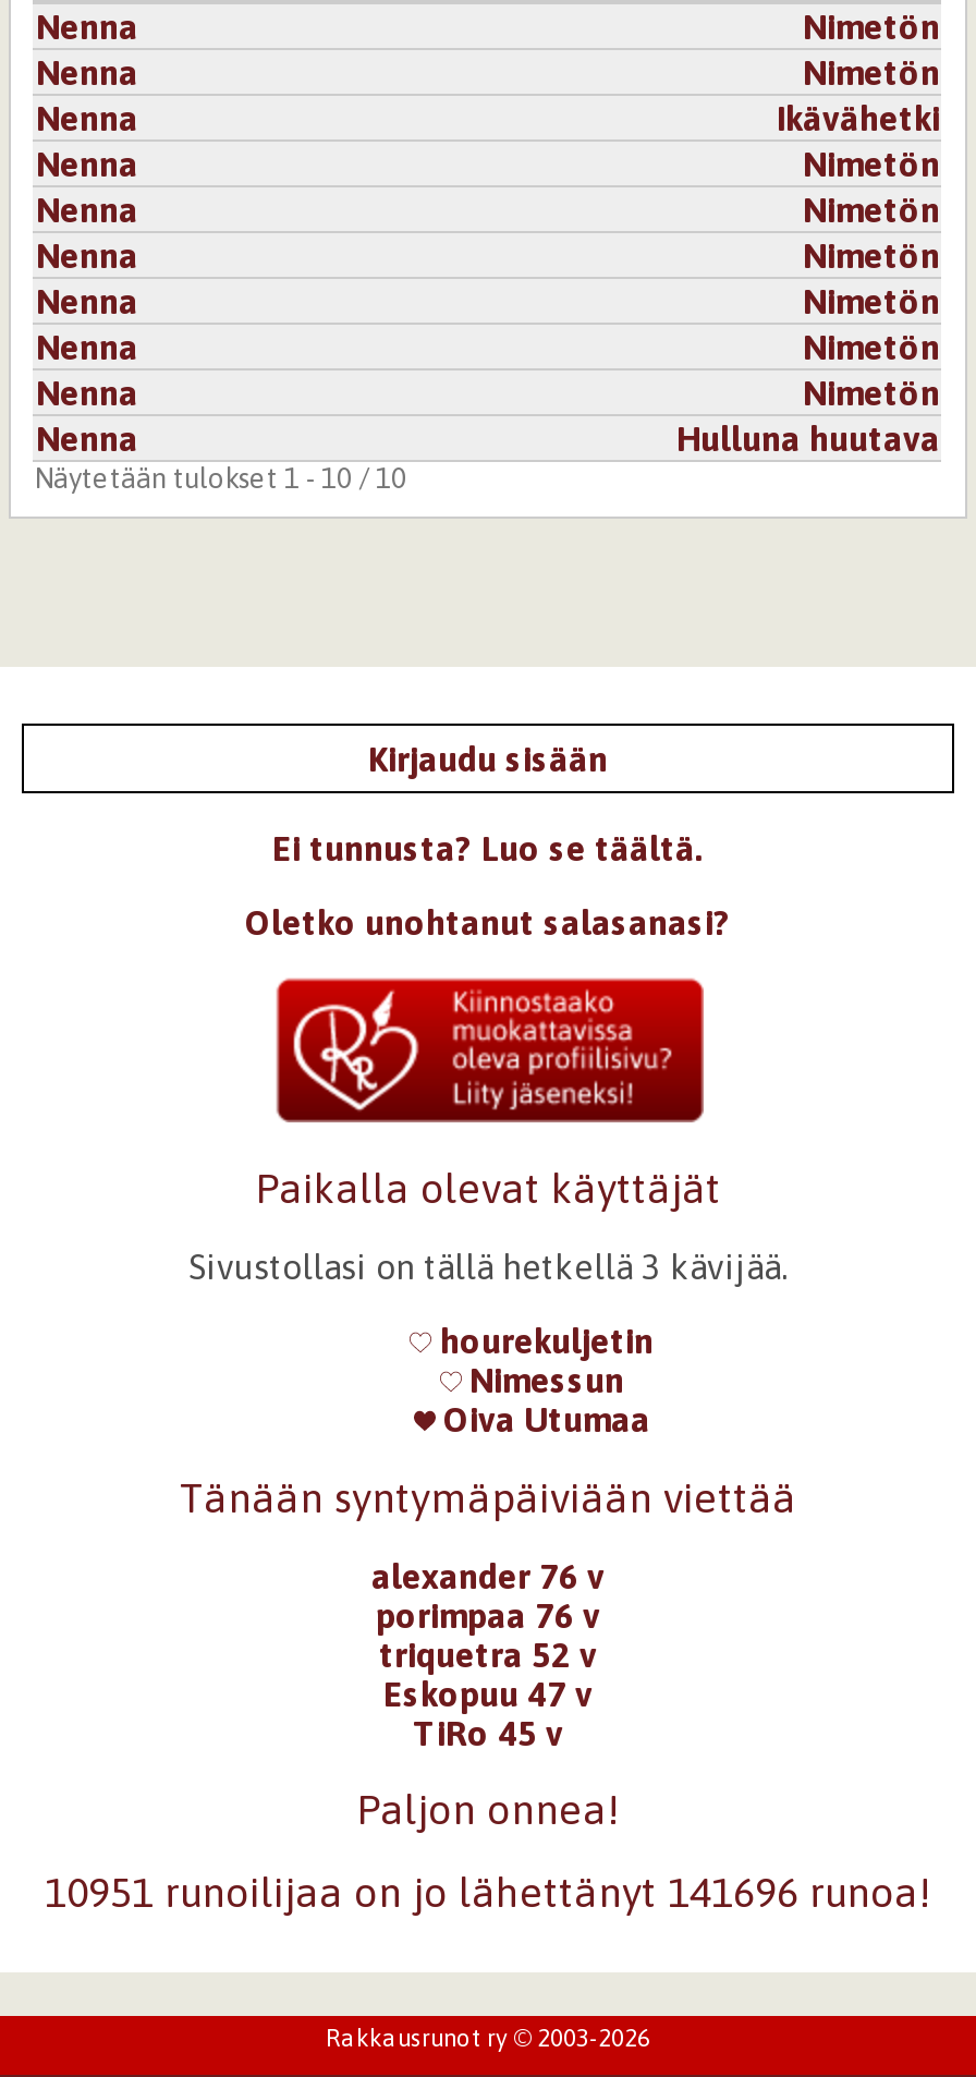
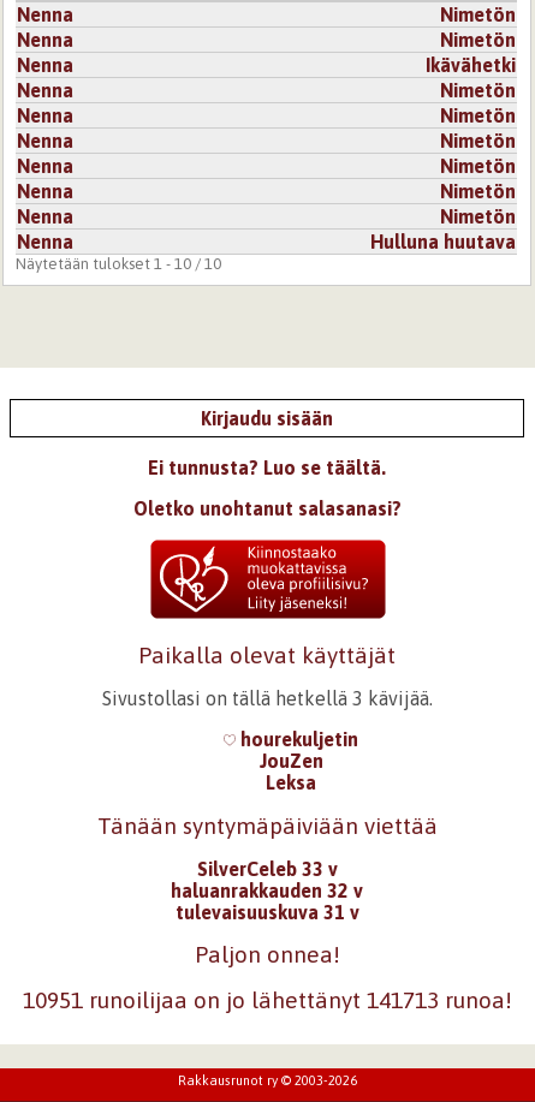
- Nimessun
- Oiva Utumaa
+ JouZen
+ Leksa

- alexander 76 v
- porimpaa 76 v
- triquetra 52 v
- Eskopuu 47 v
- TiRo 45 v
+ SilverCeleb 33 v
+ haluanrakkauden 32 v
+ tulevaisuuskuva 31 v

- 10951 runoilijaa on jo lähettänyt 141696 runoa!
+ 10951 runoilijaa on jo lähettänyt 141713 runoa!
